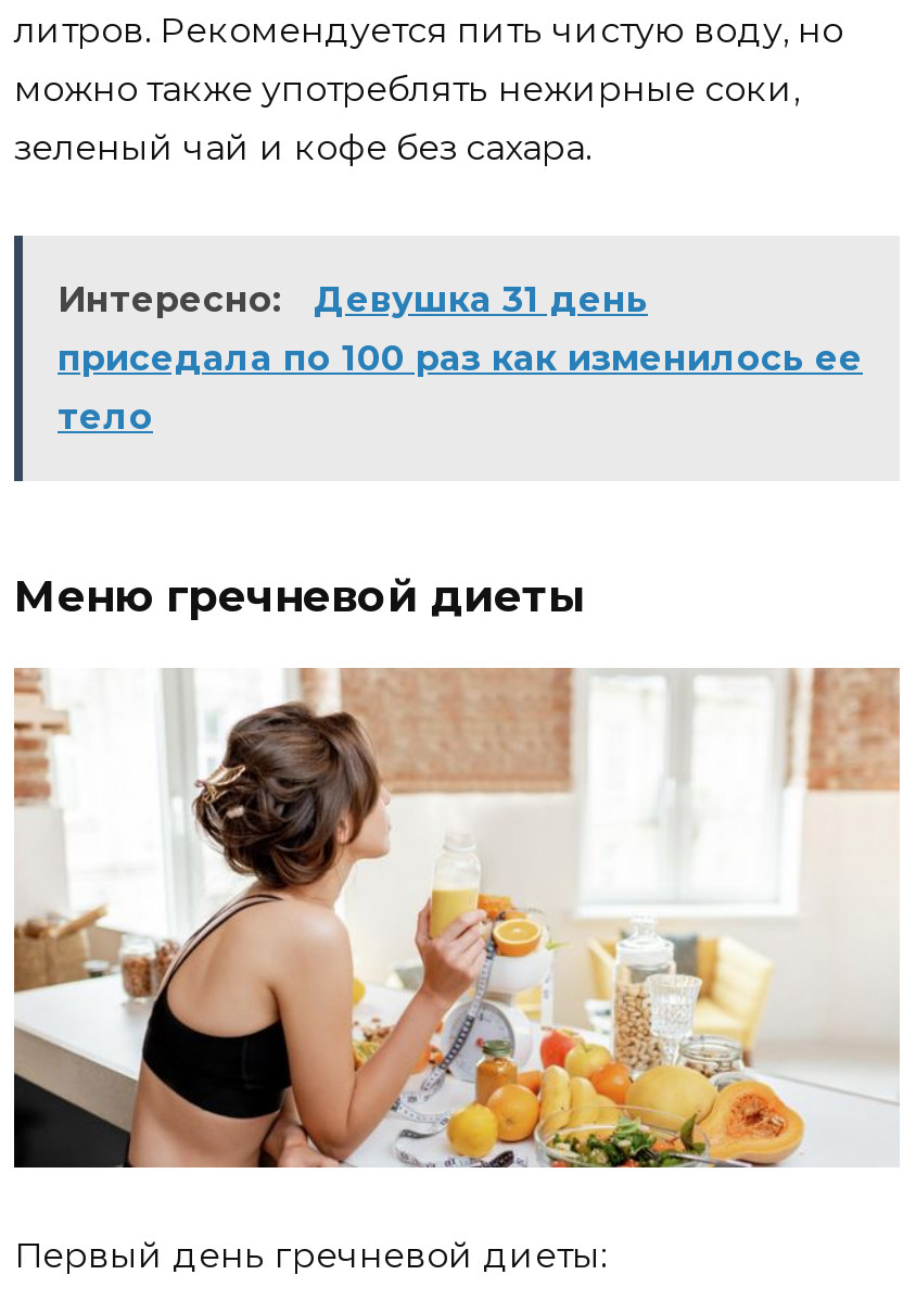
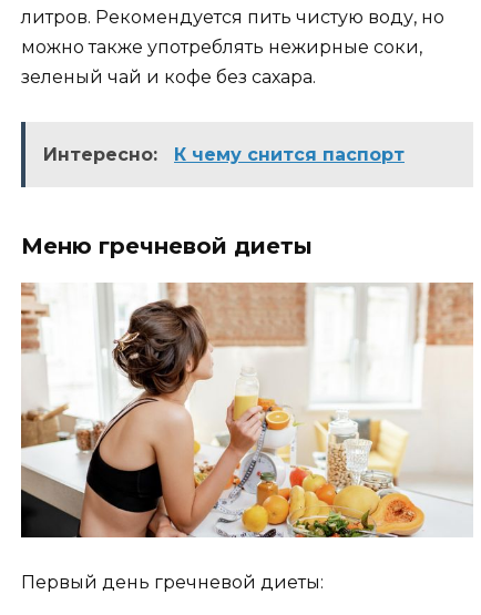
- Интересно: Девушка 31 день
- приседала по 100 раз как изменилось ее
- тело
+ Интересно: К чему снится паспорт
